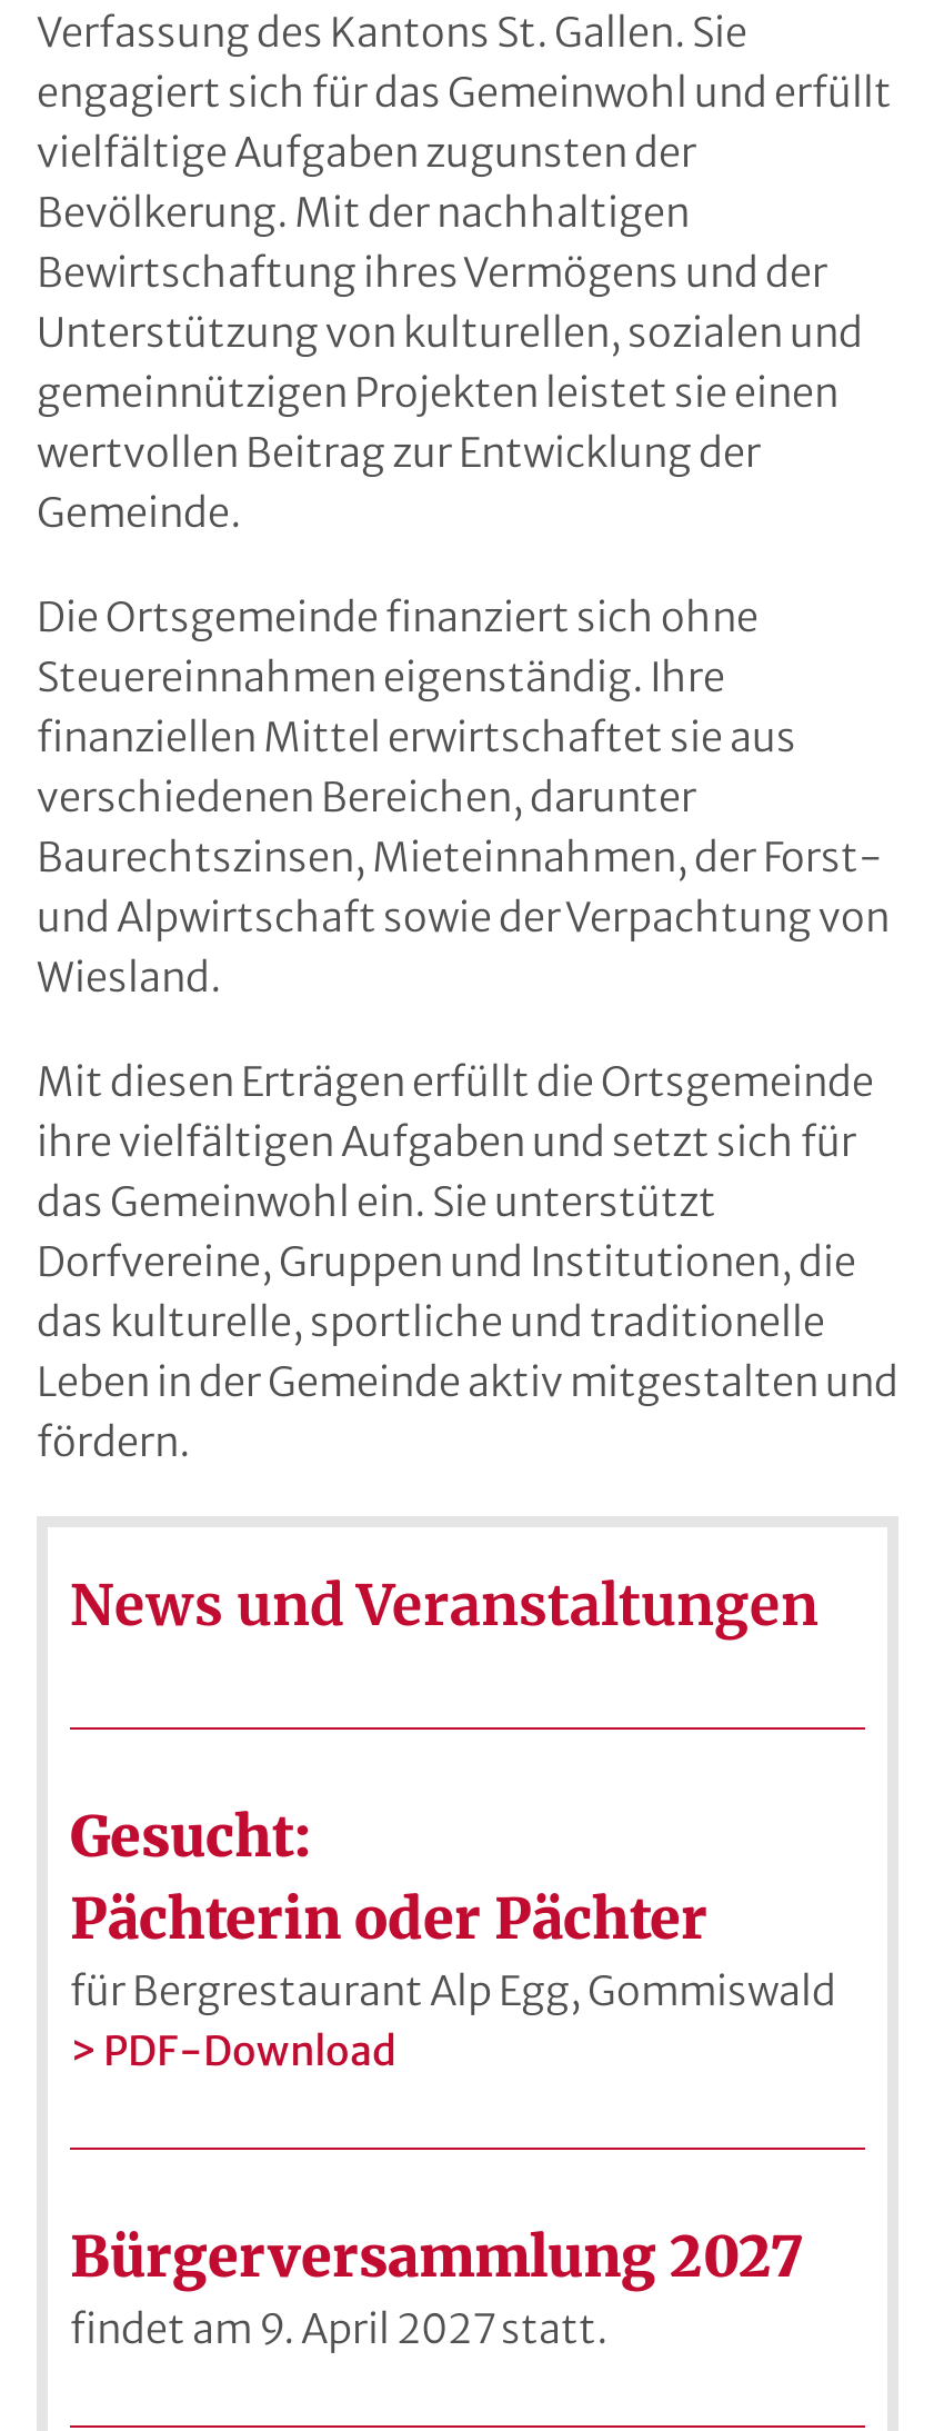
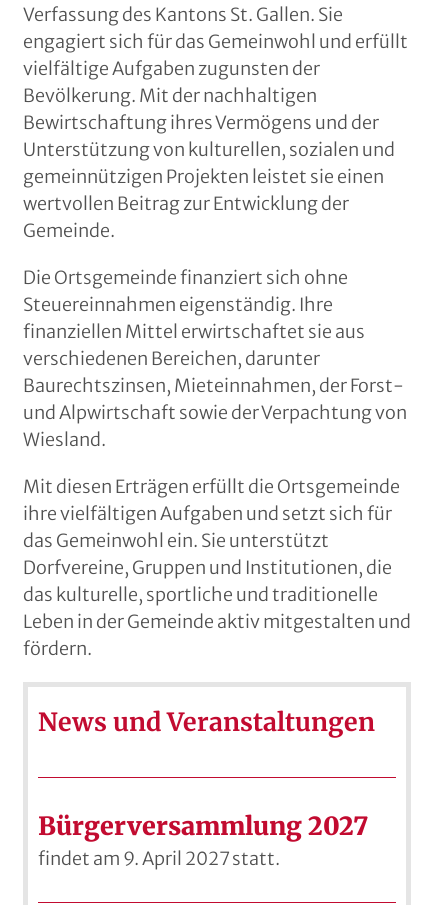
- Gesucht:
- Pächterin oder Pächter
- für Bergrestaurant Alp Egg, Gommiswald
- > PDF-Download
